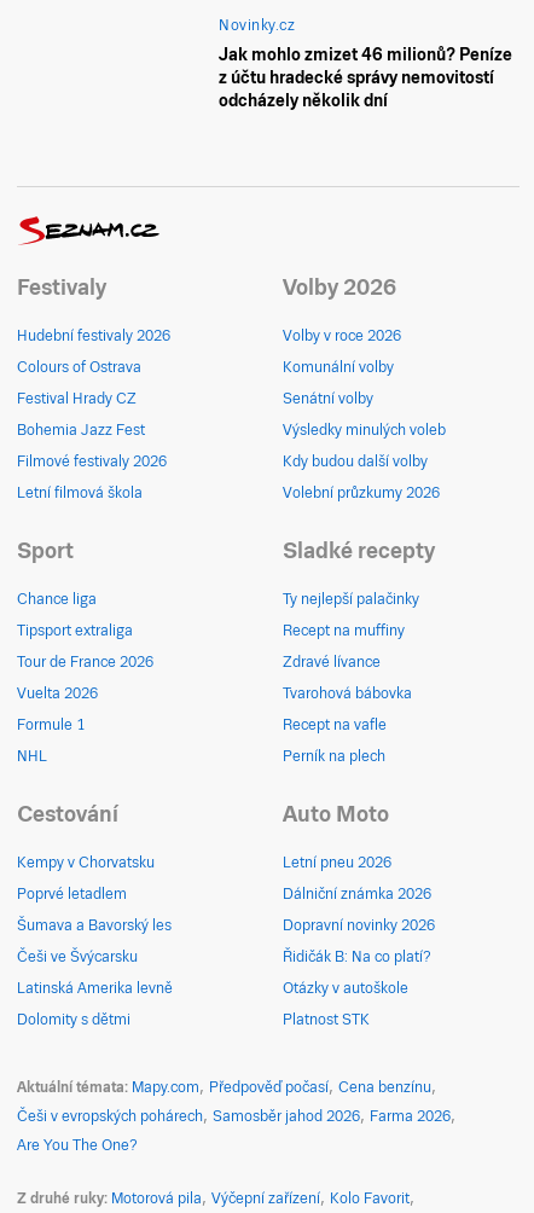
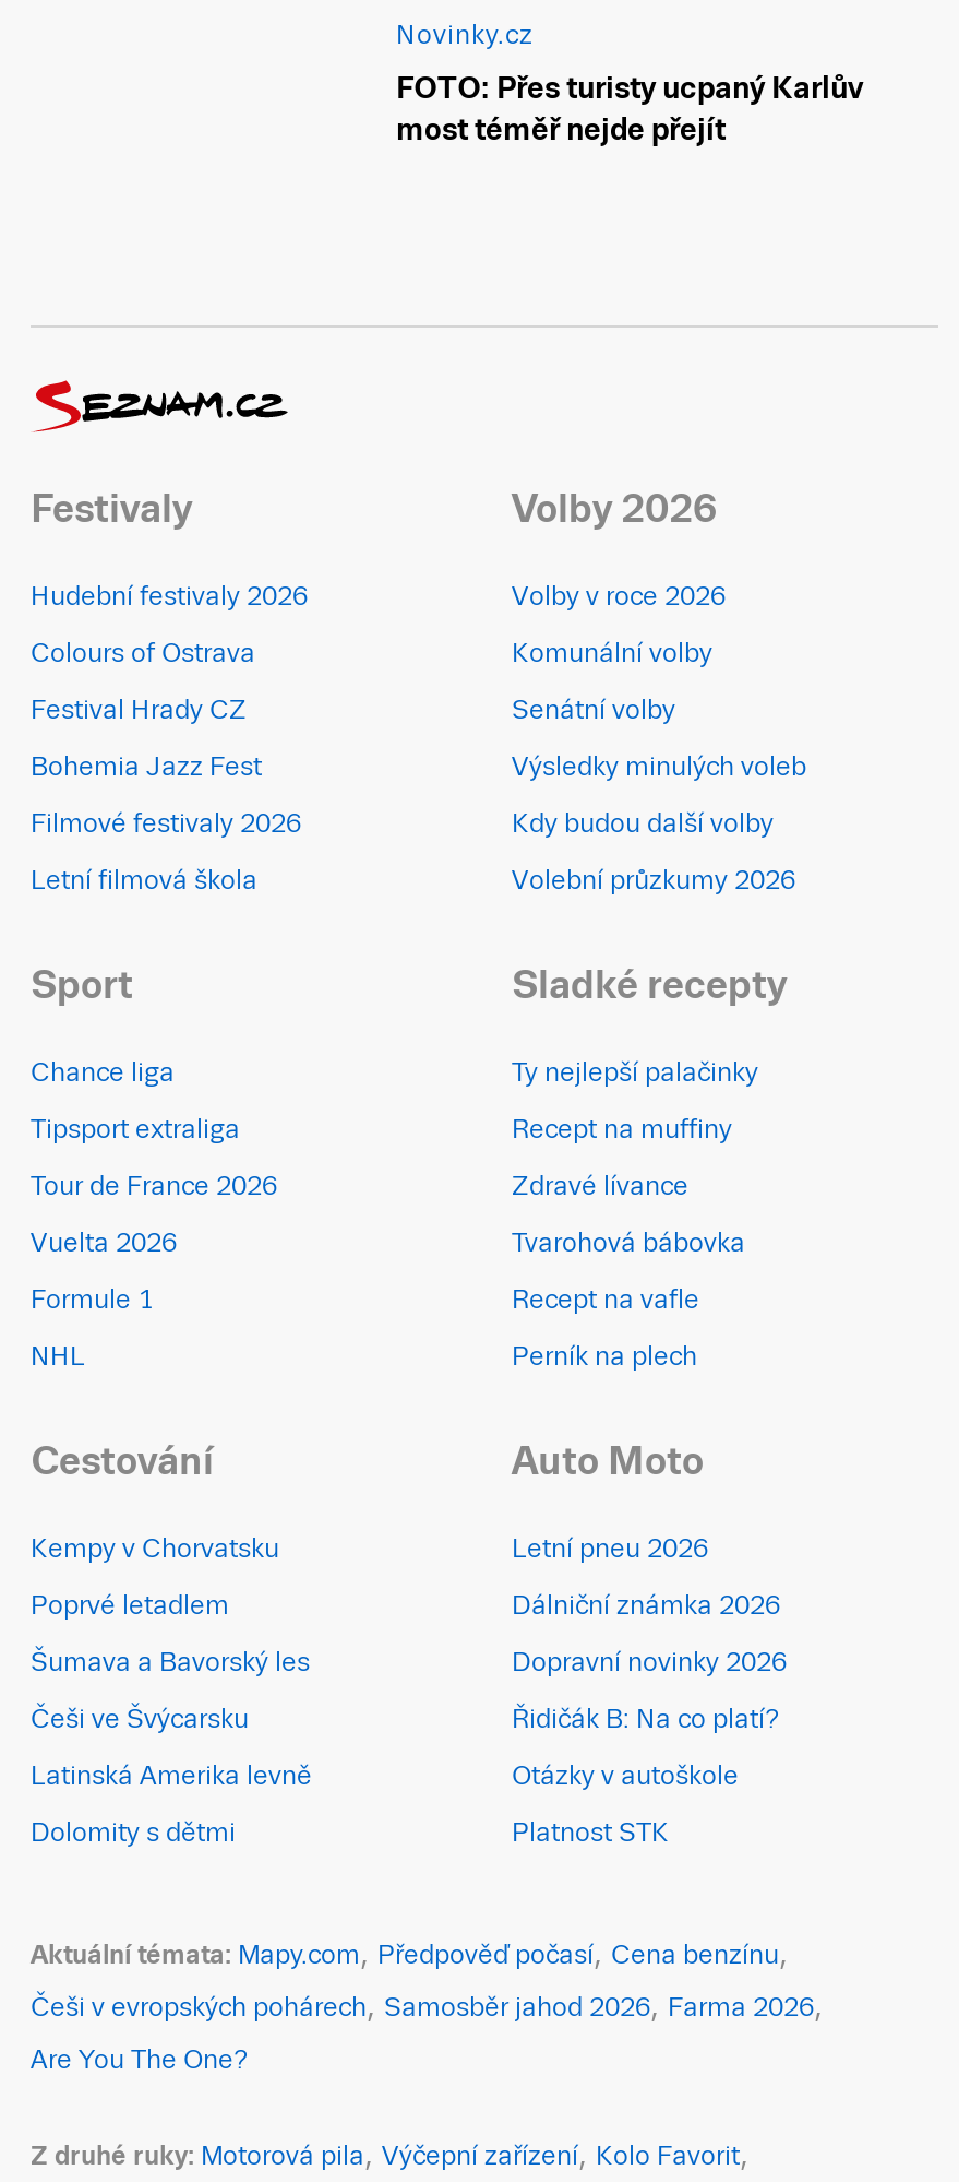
- Jak mohlo zmizet 46 milionů? Peníze
- z účtu hradecké správy nemovitostí
- odcházely několik dní
+ FOTO: Přes turisty ucpaný Karlův
+ most téměř nejde přejít
